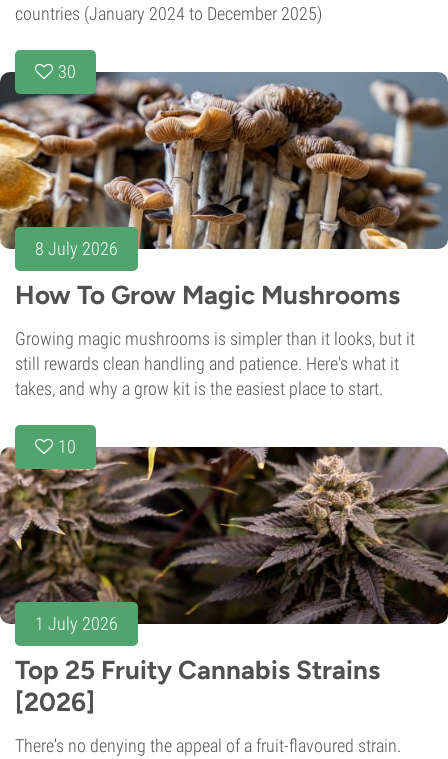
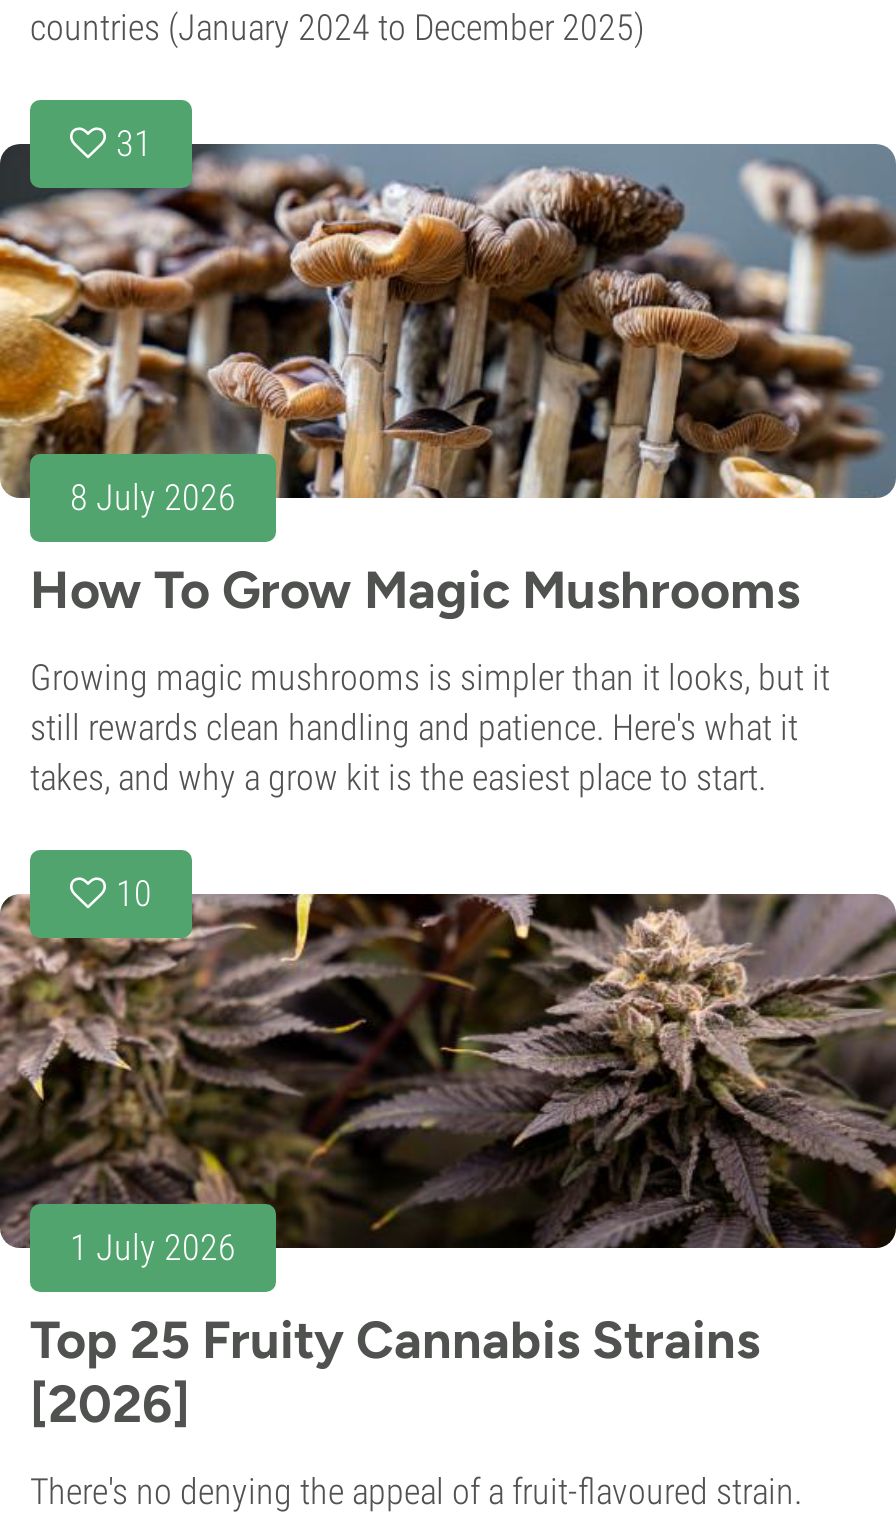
- 30
+ 31
